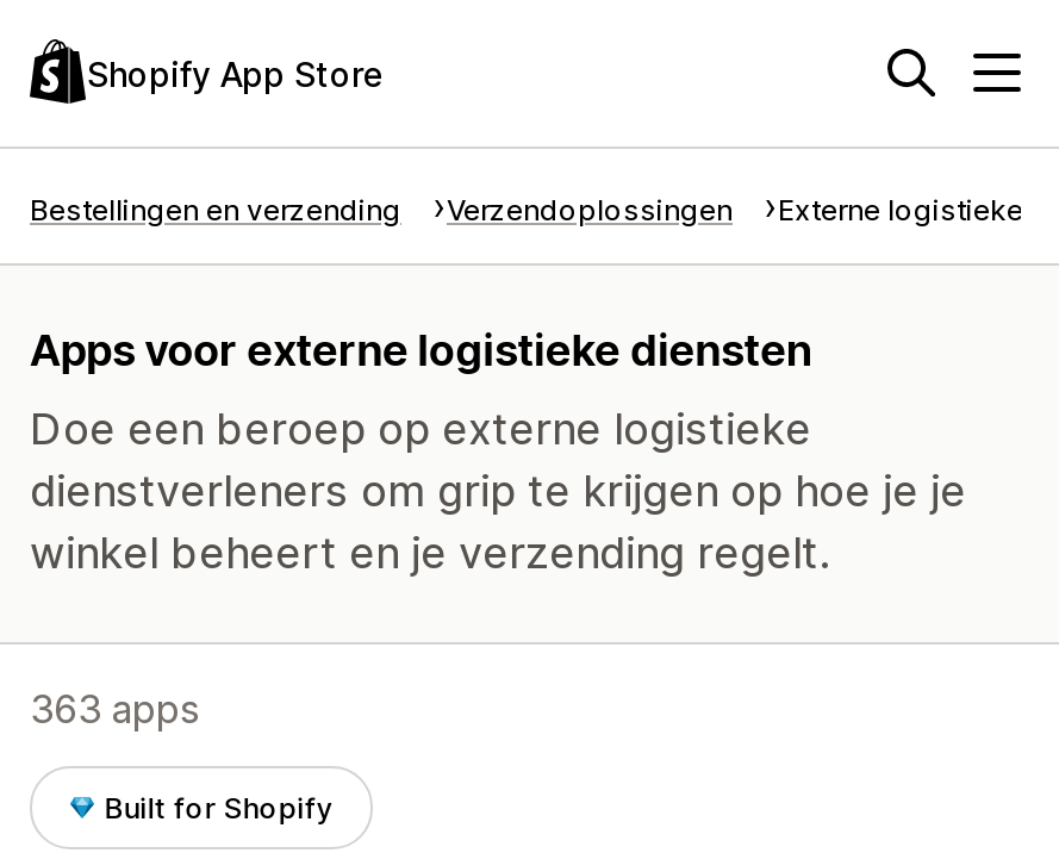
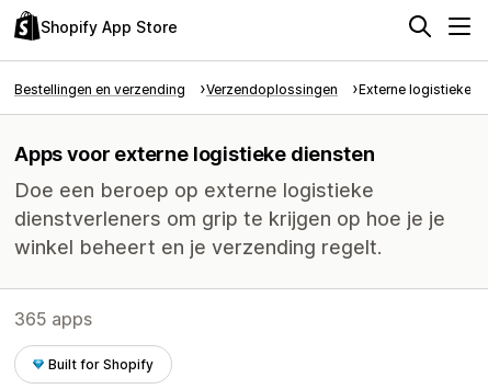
- 363 apps
+ 365 apps
